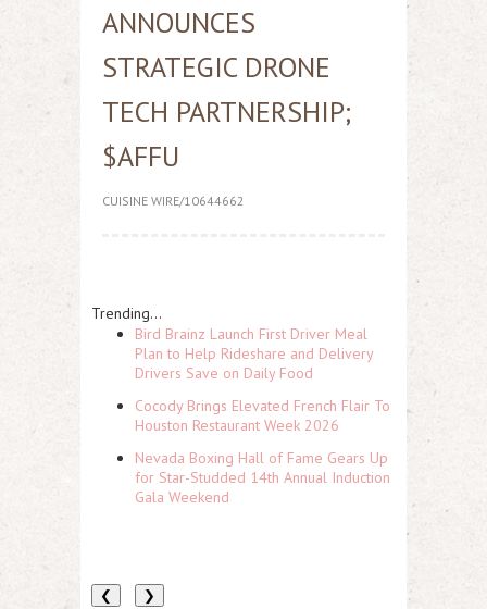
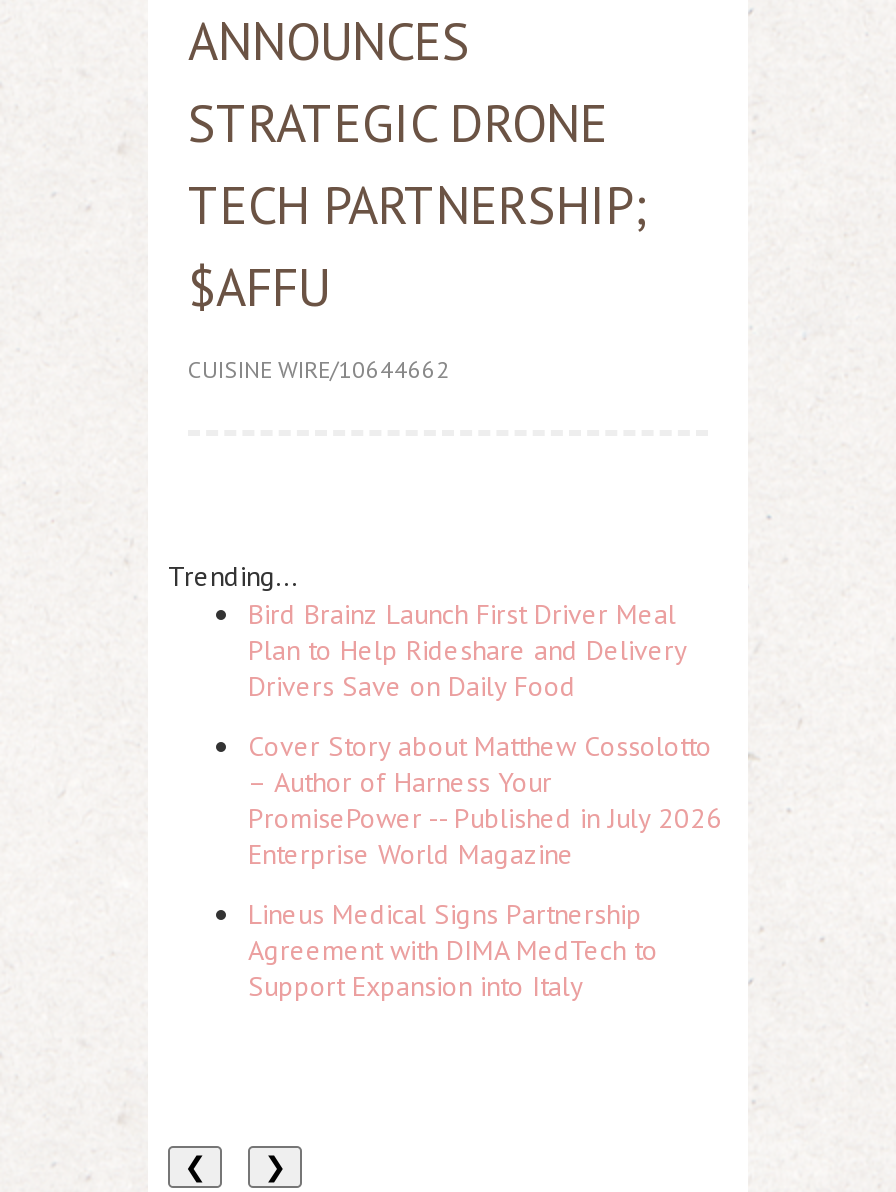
- Cocody Brings Elevated French Flair To
- Houston Restaurant Week 2026
+ Cover Story about Matthew Cossolotto
+ – Author of Harness Your
+ PromisePower -- Published in July 2026
+ Enterprise World Magazine

- Nevada Boxing Hall of Fame Gears Up
- for Star-Studded 14th Annual Induction
- Gala Weekend
+ Lineus Medical Signs Partnership
+ Agreement with DIMA MedTech to
+ Support Expansion into Italy
